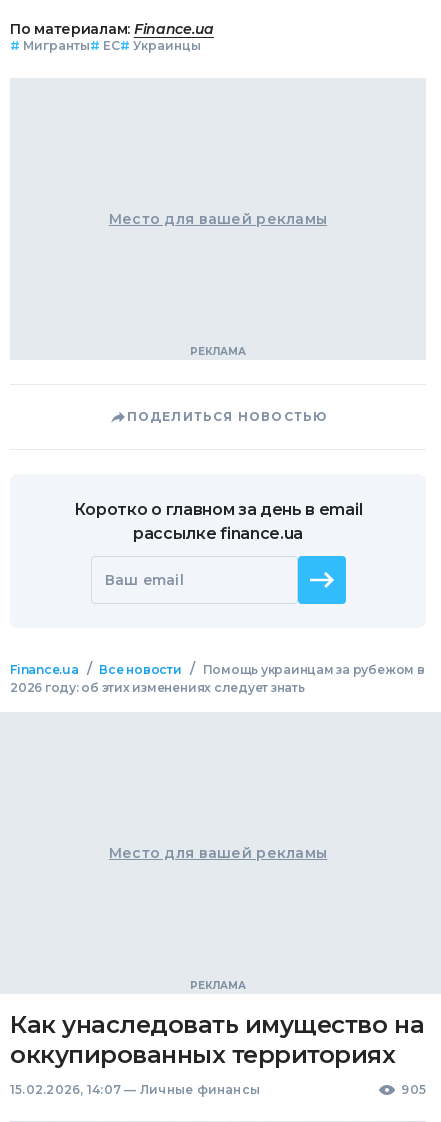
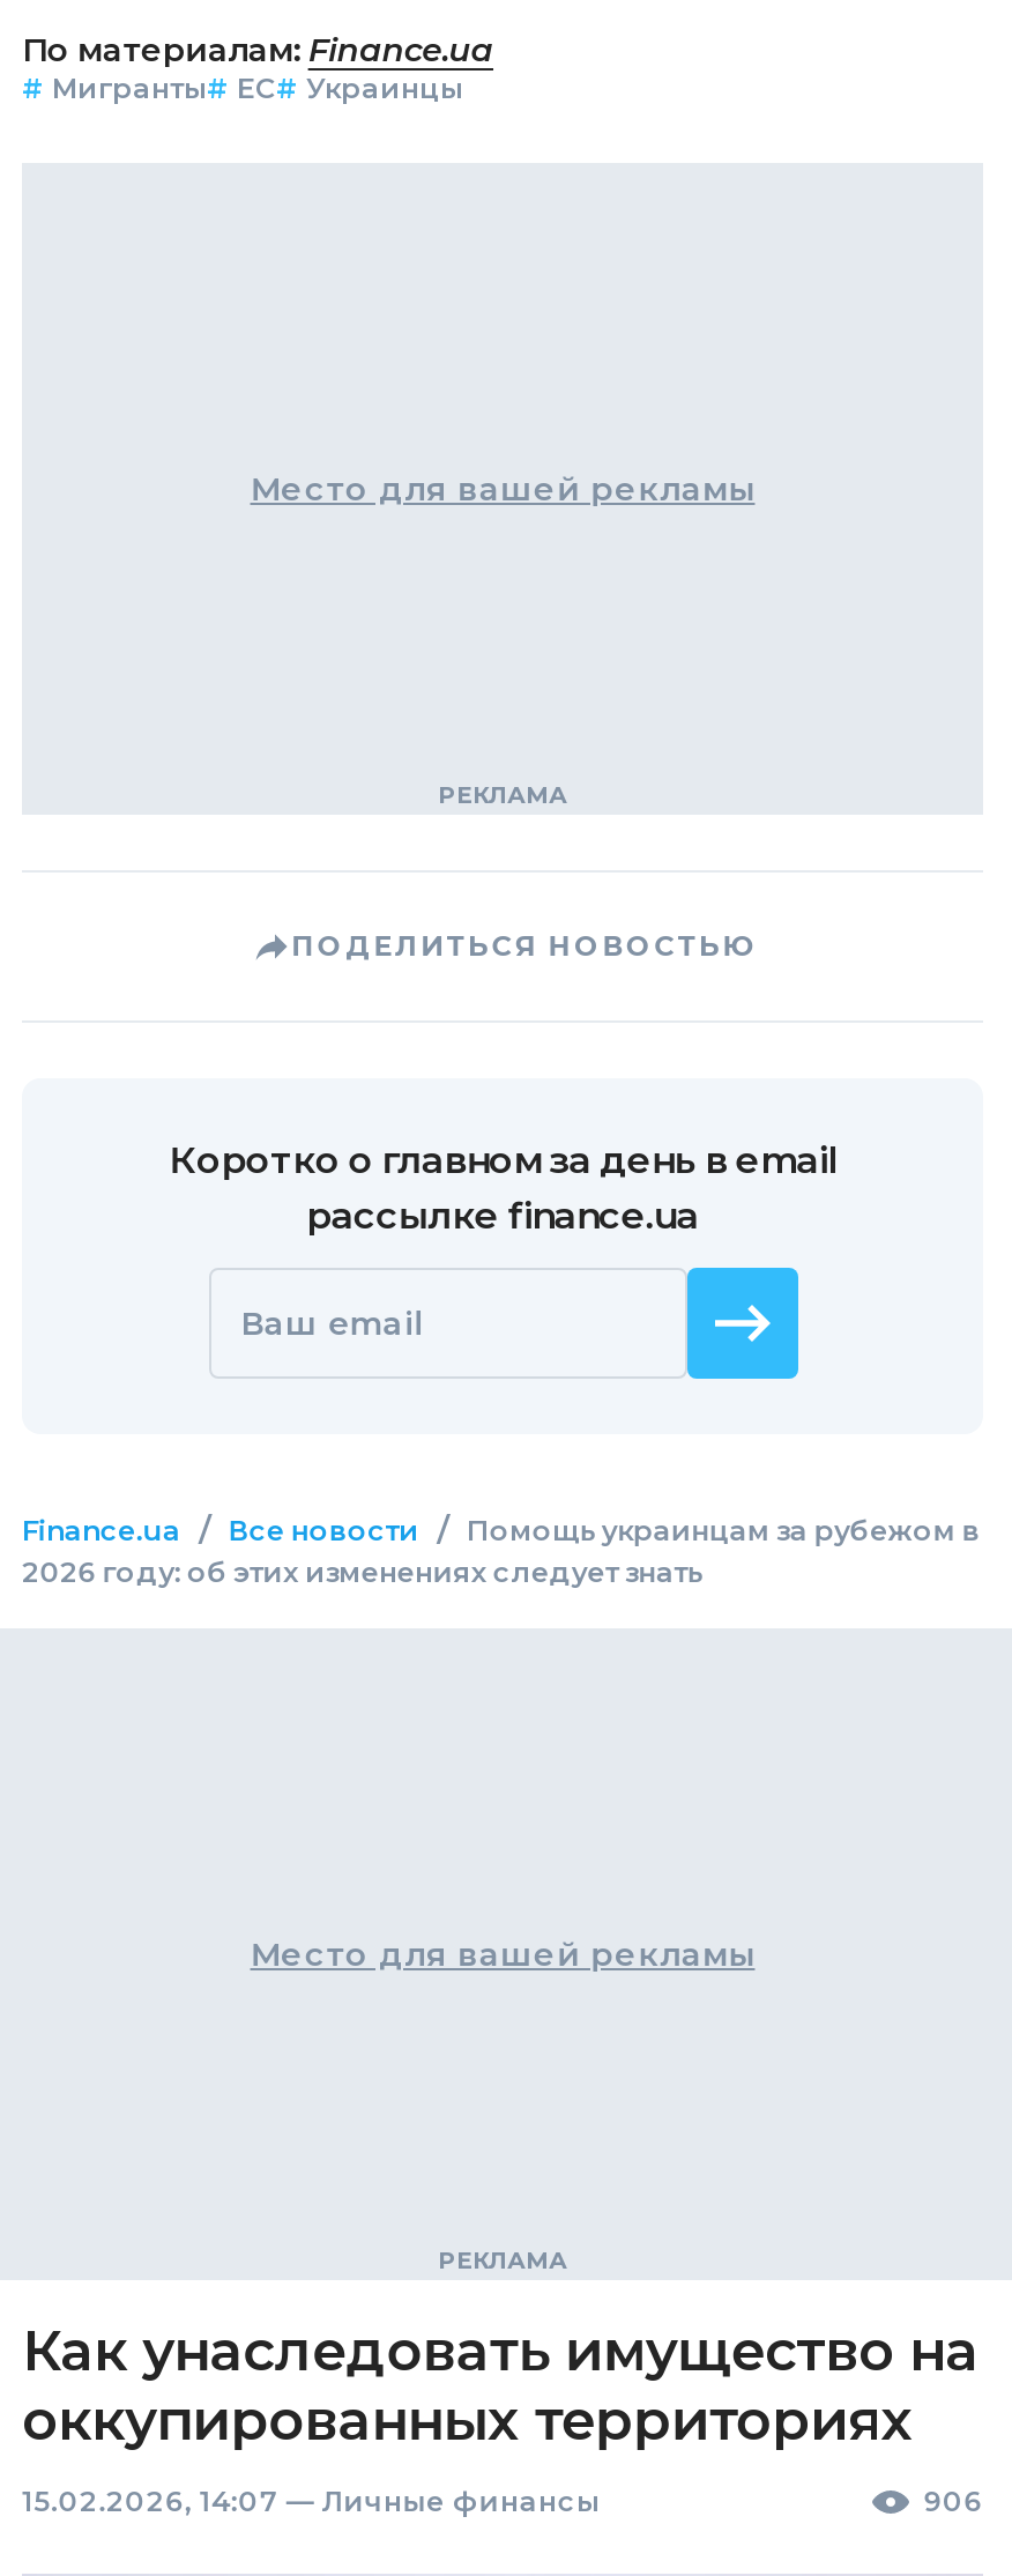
- 905
+ 906
